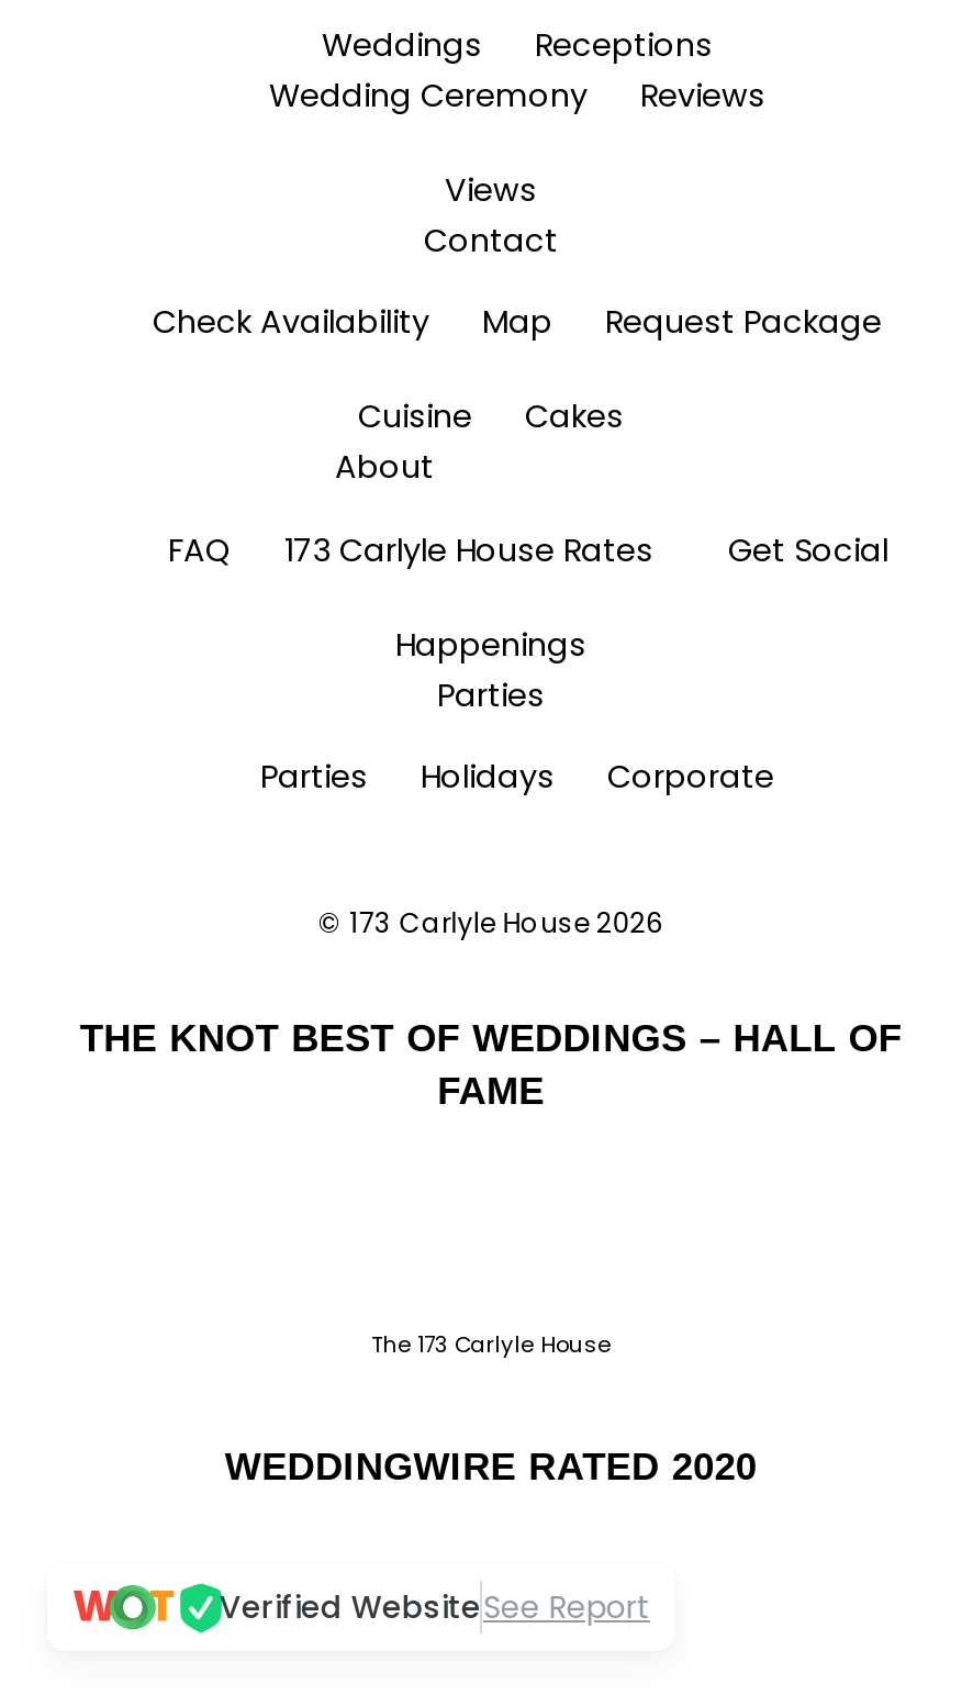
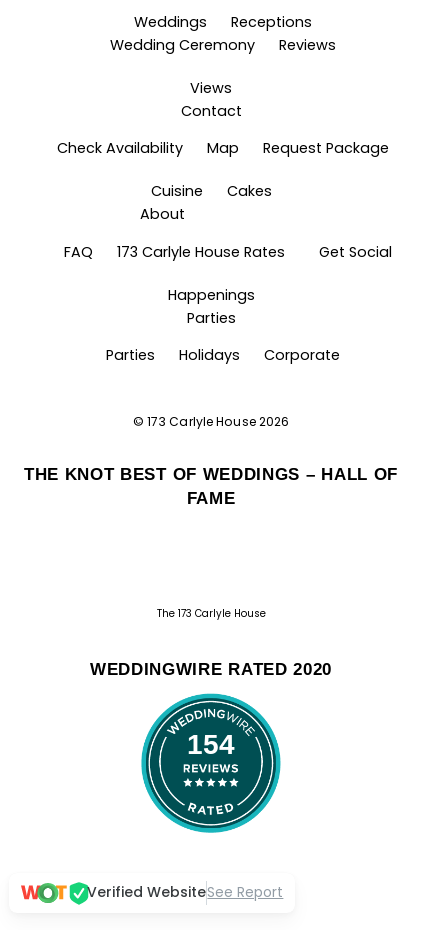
+ [image]
+ 154
